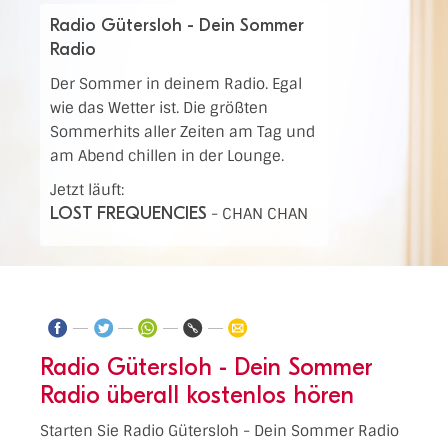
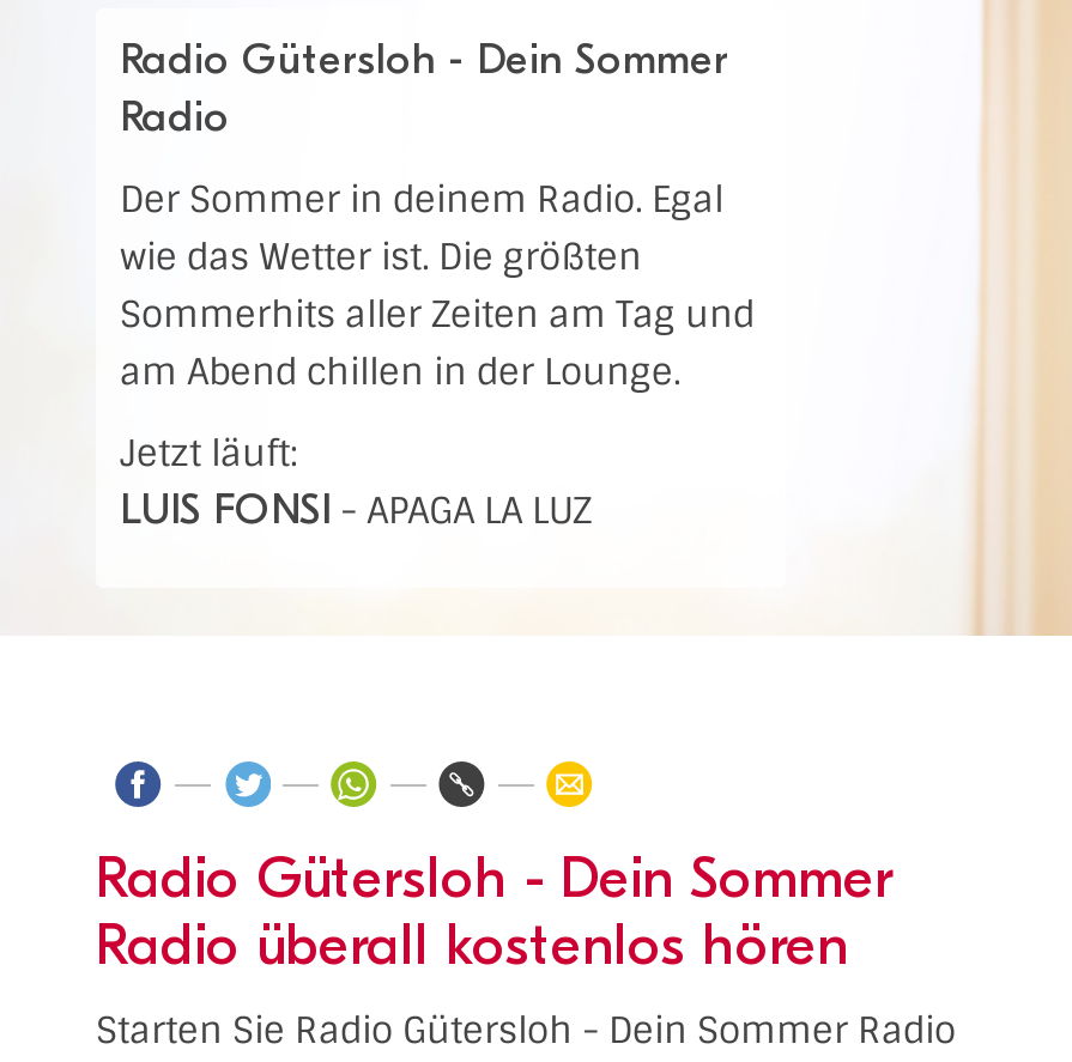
- LOST FREQUENCIES - CHAN CHAN
+ LUIS FONSI - APAGA LA LUZ
